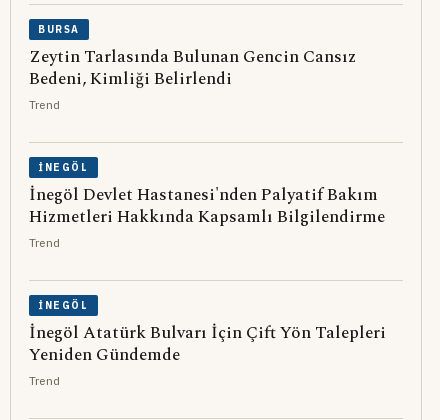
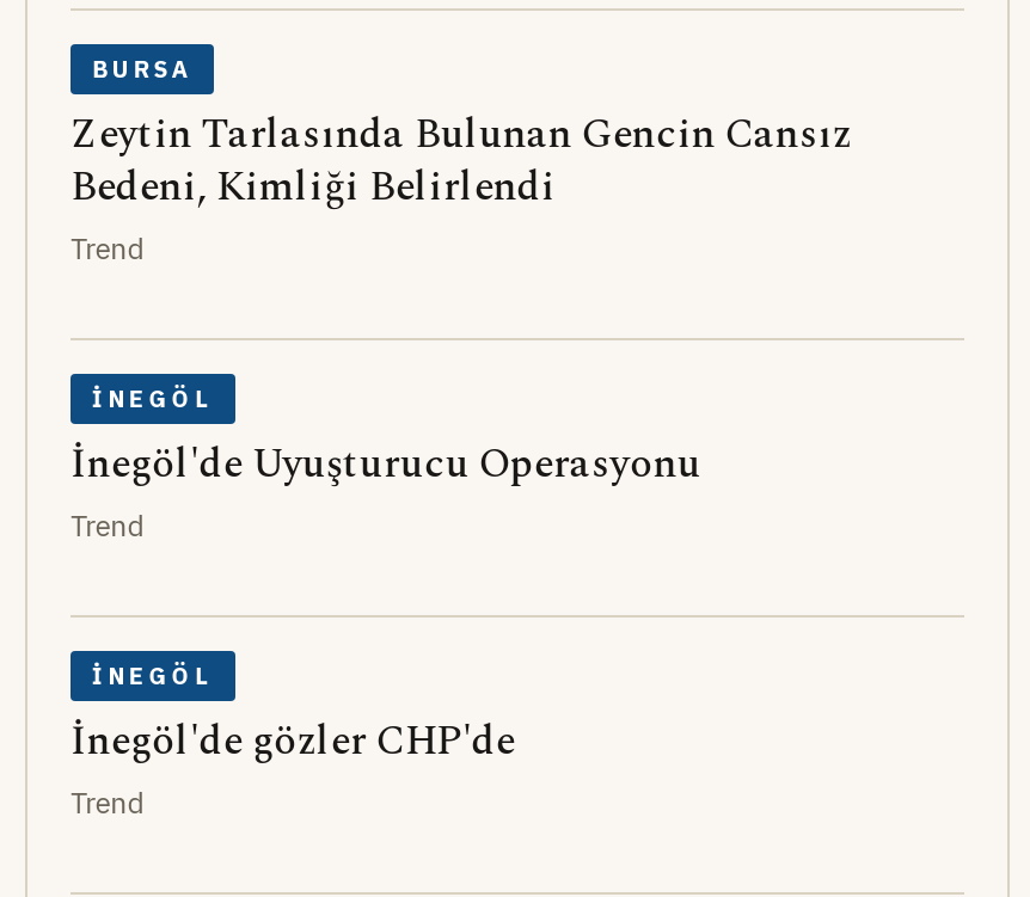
- İnegöl Devlet Hastanesi'nden Palyatif Bakım
- Hizmetleri Hakkında Kapsamlı Bilgilendirme
+ İnegöl'de Uyuşturucu Operasyonu

- İnegöl Atatürk Bulvarı İçin Çift Yön Talepleri
- Yeniden Gündemde
+ İnegöl'de gözler CHP'de
